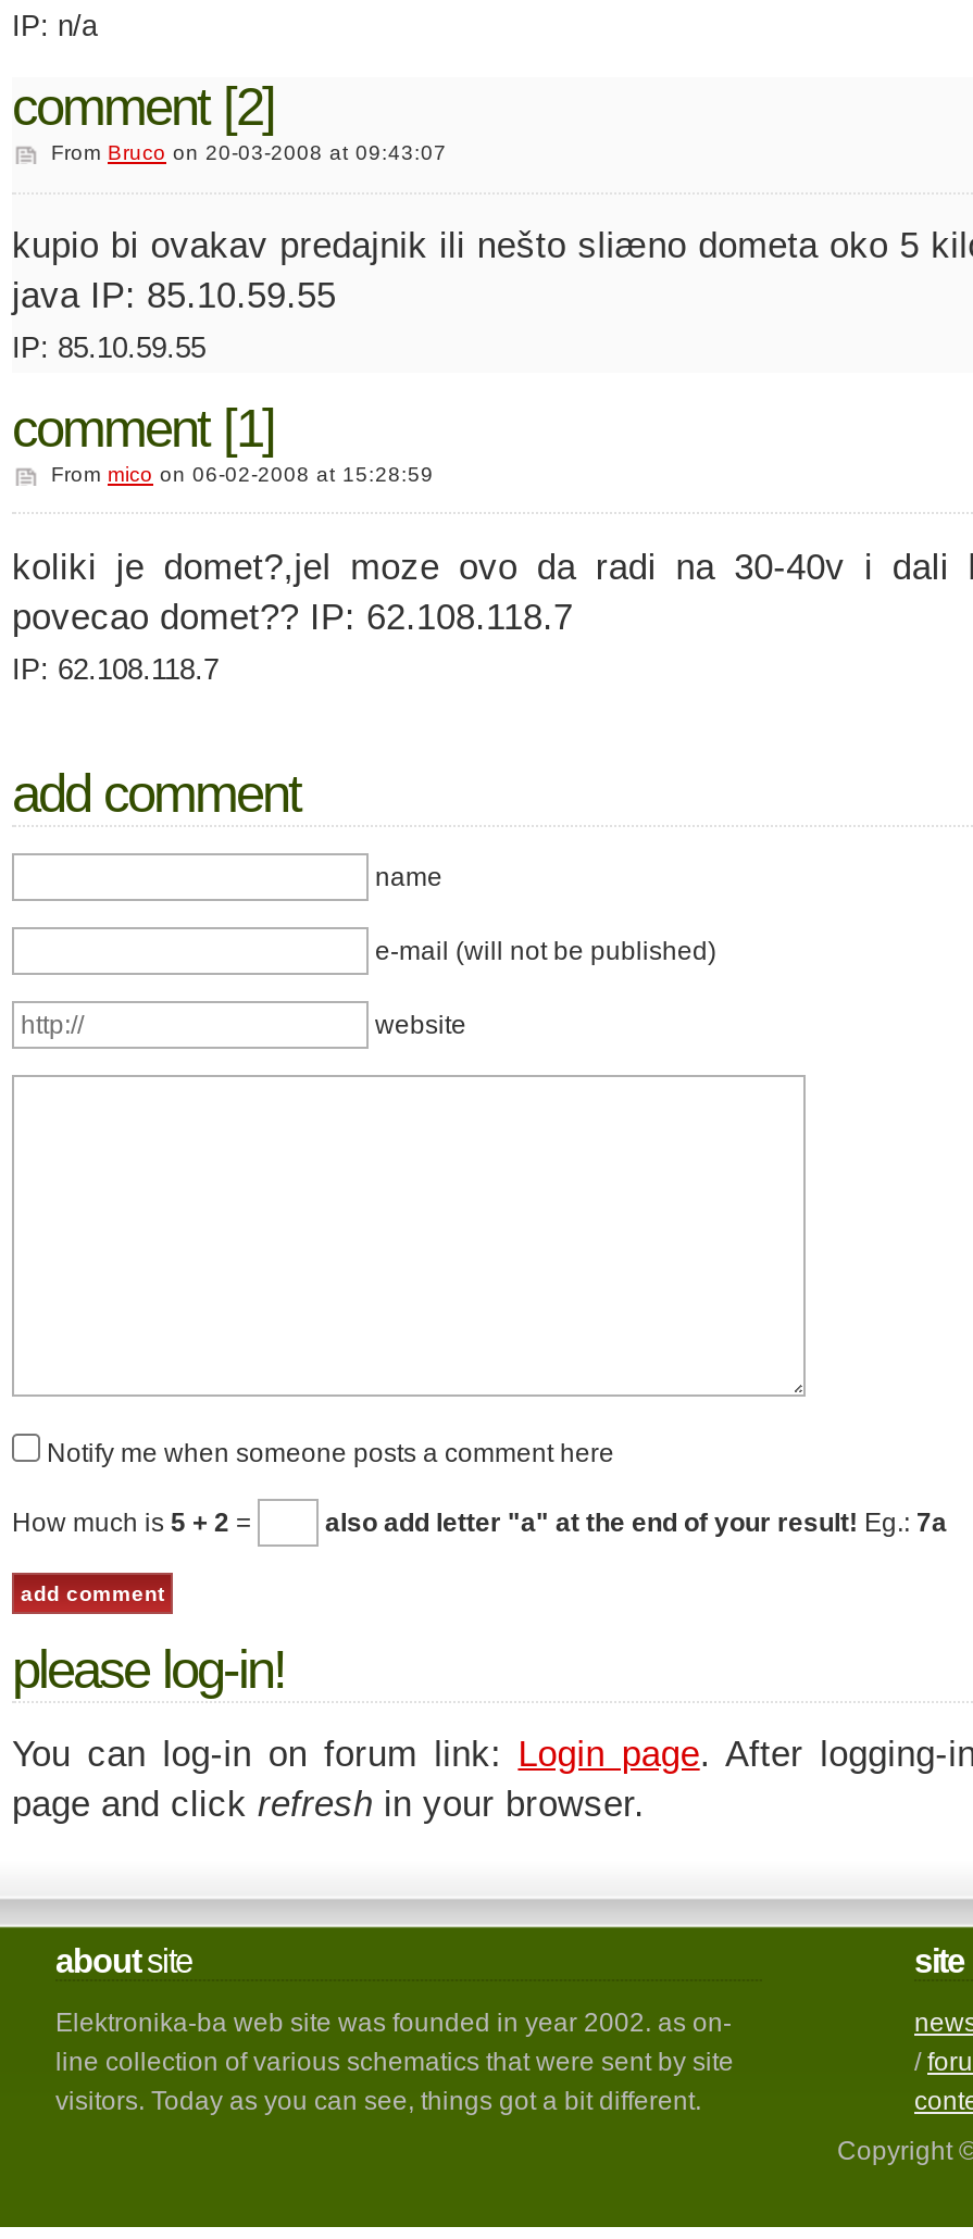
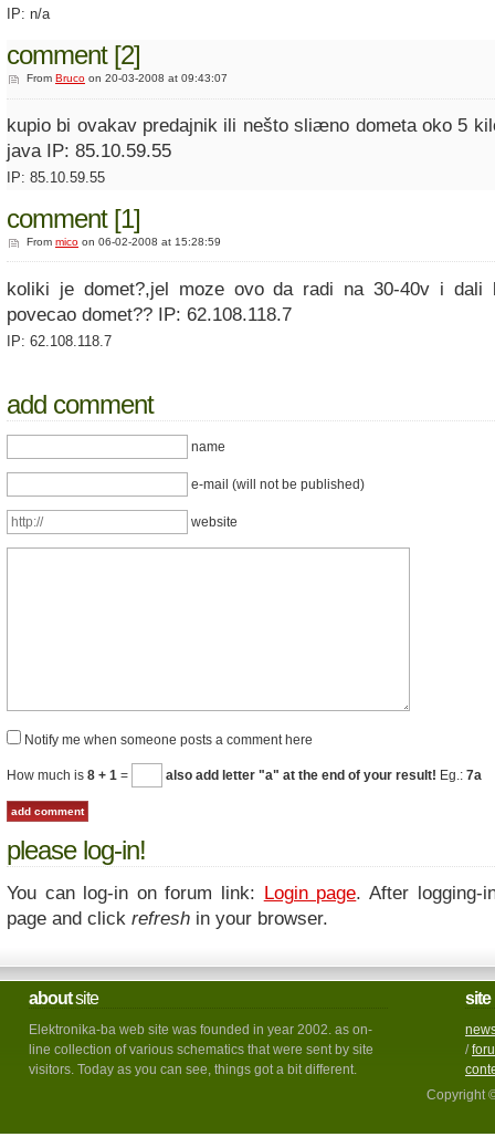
- How much is 5 + 2 =
+ How much is 8 + 1 =
